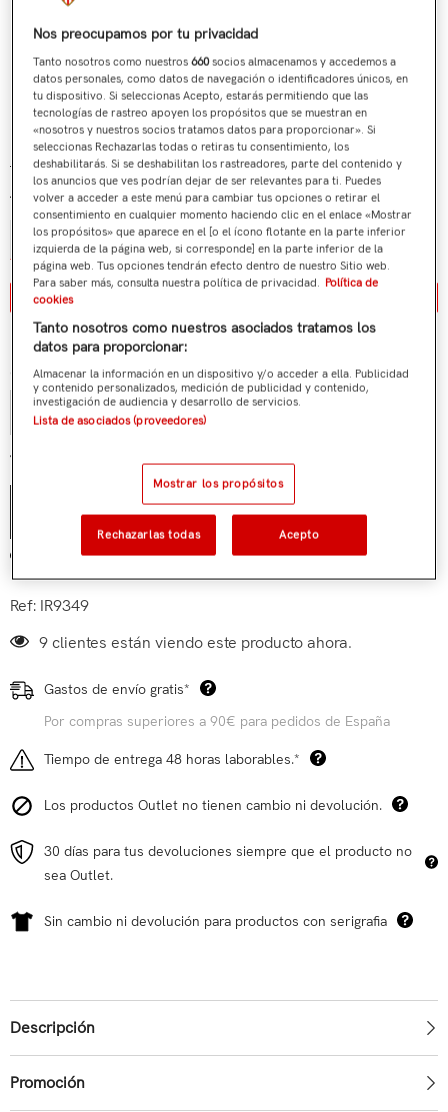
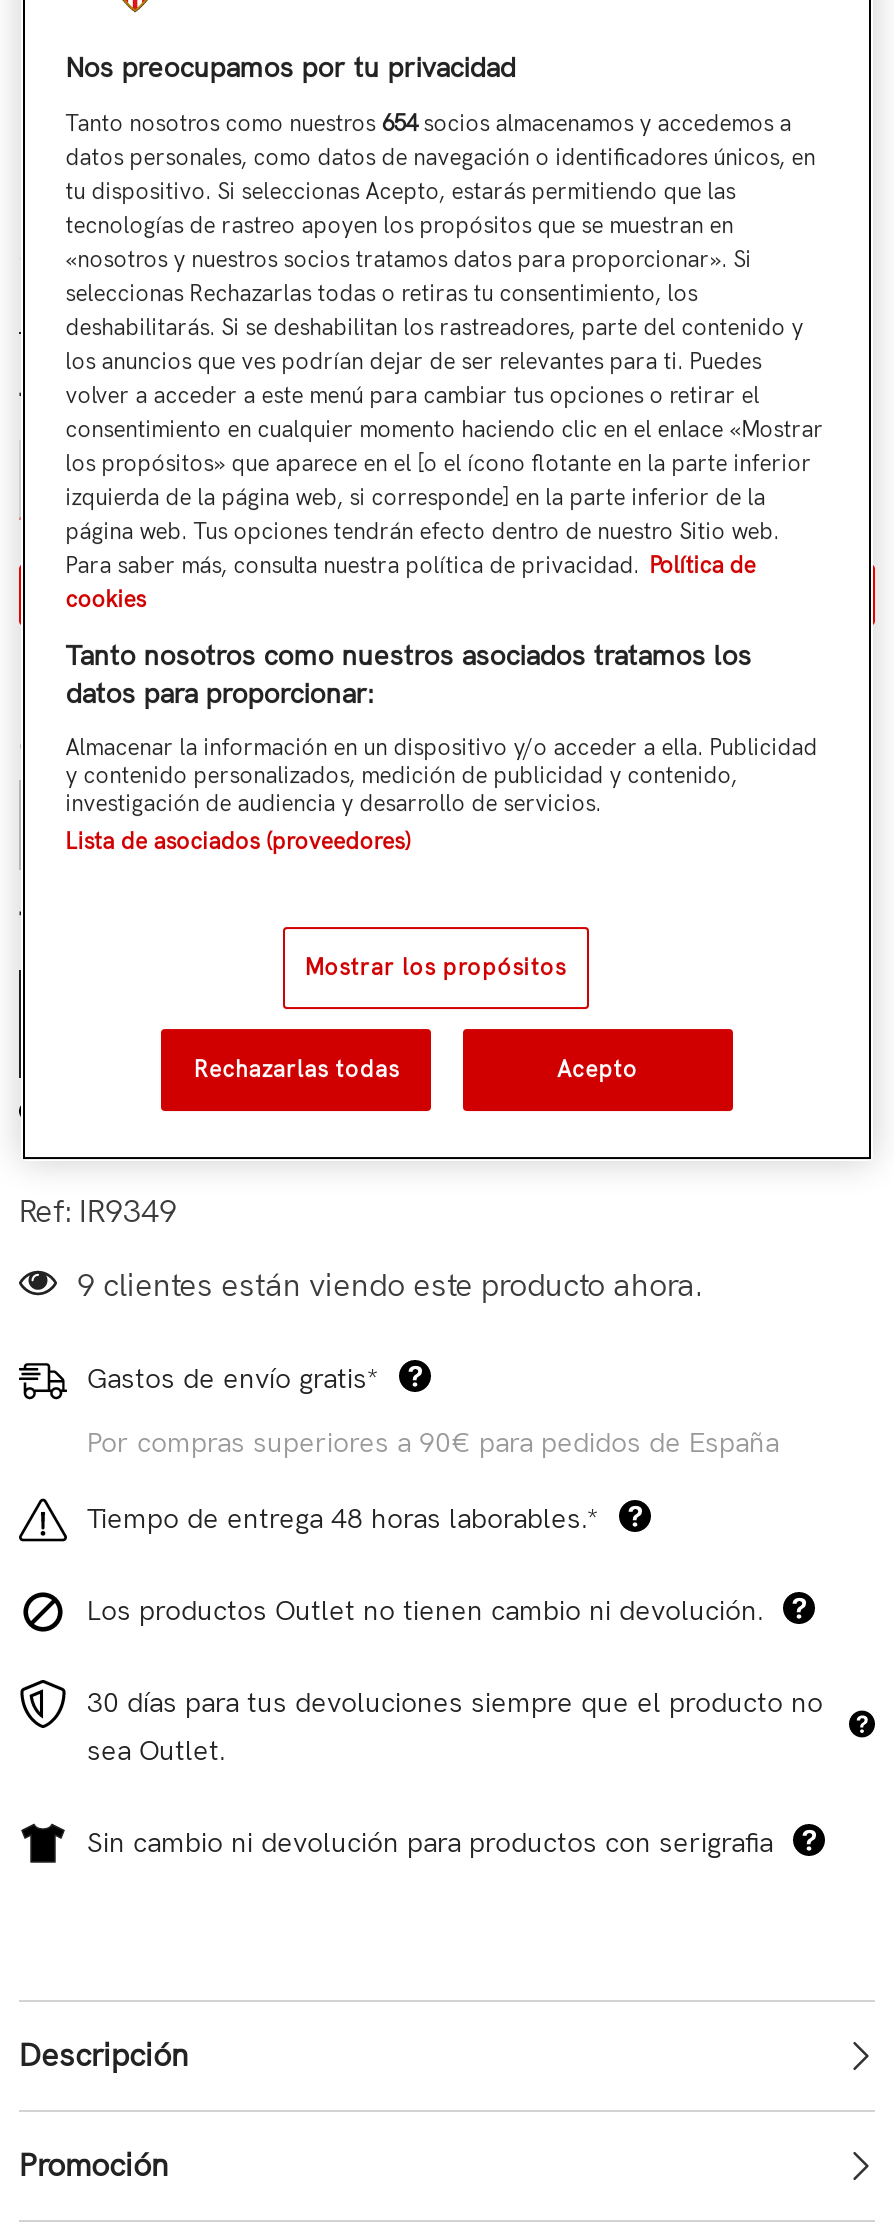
- Tanto nosotros como nuestros 660 socios almacenamos y accedemos a
+ Tanto nosotros como nuestros 654 socios almacenamos y accedemos a
